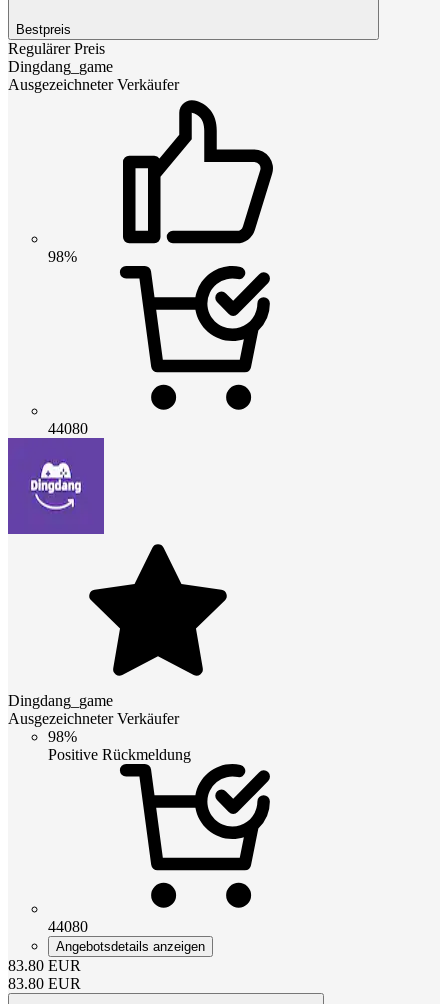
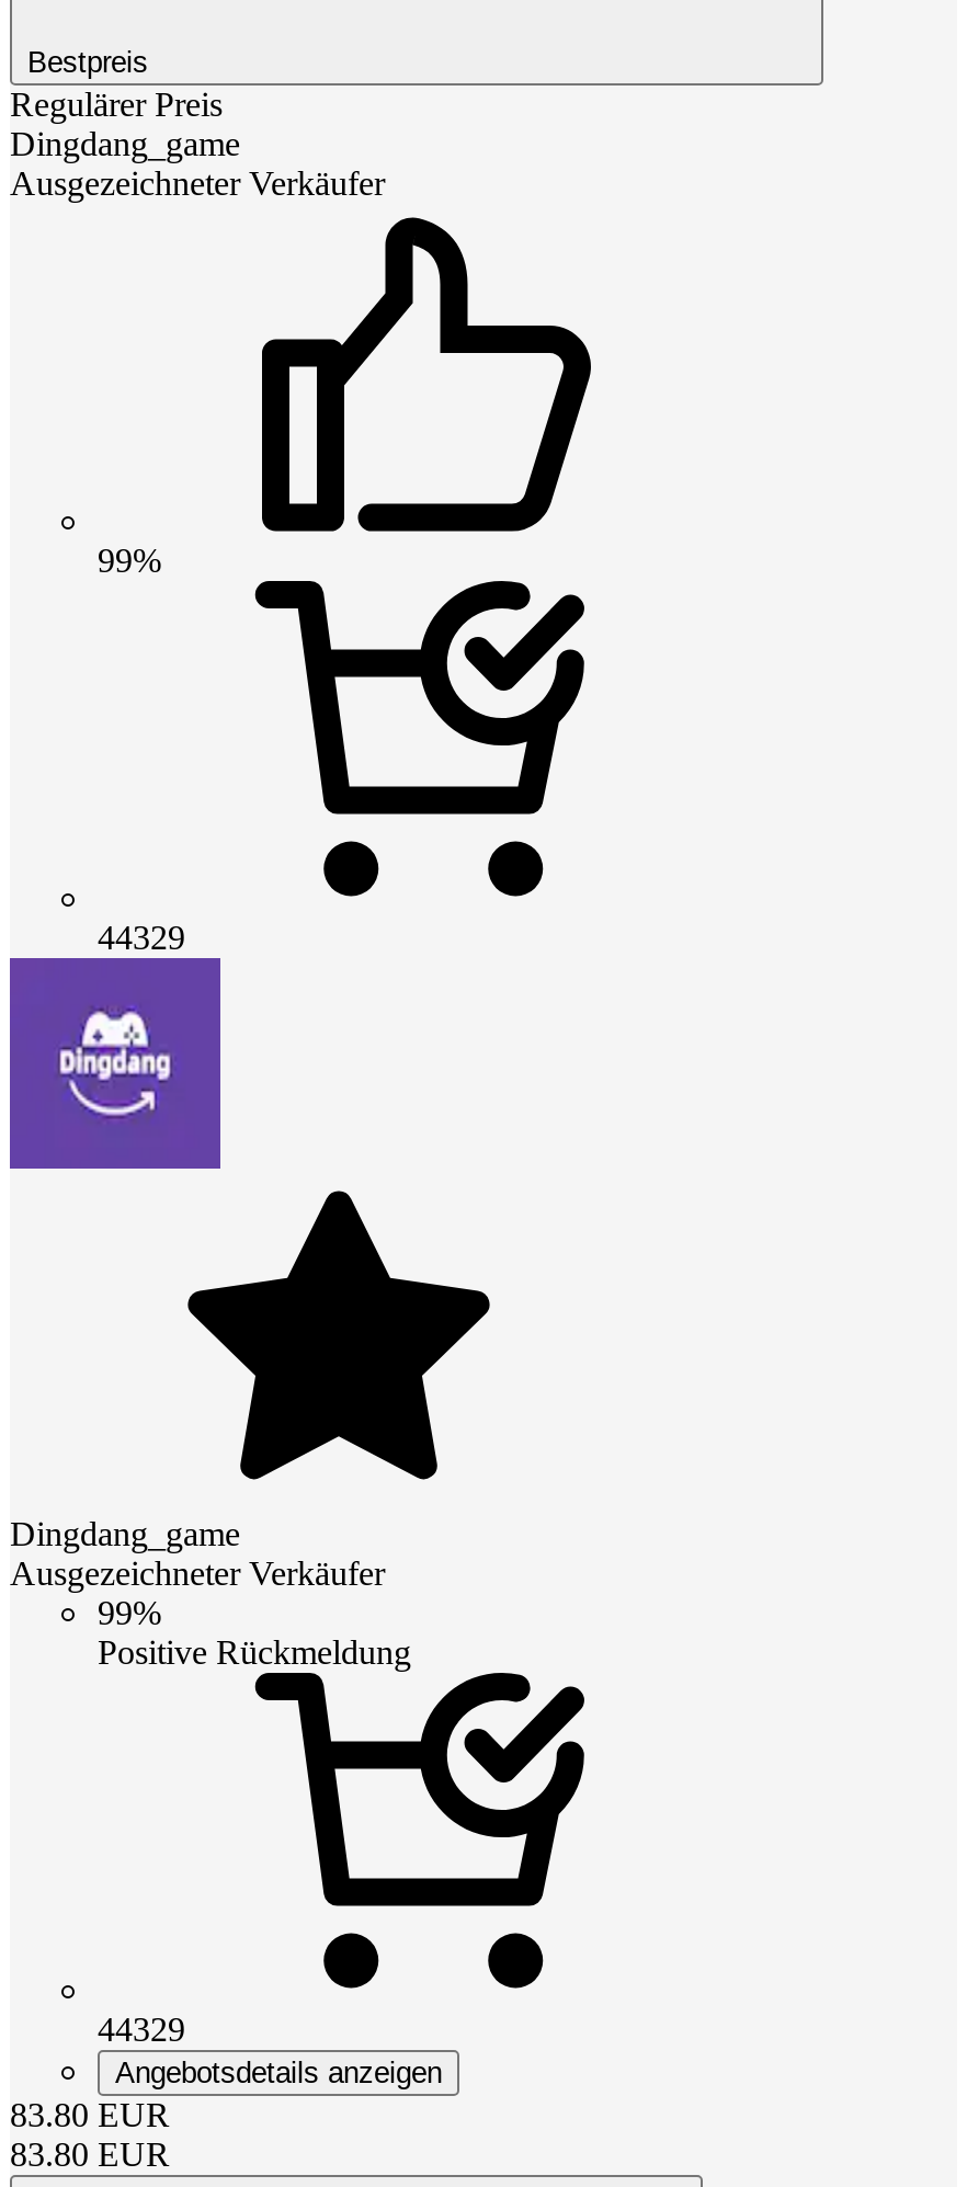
- 98%
+ 99%

- 44080
+ 44329

- 98%
+ 99%

- 44080
+ 44329
